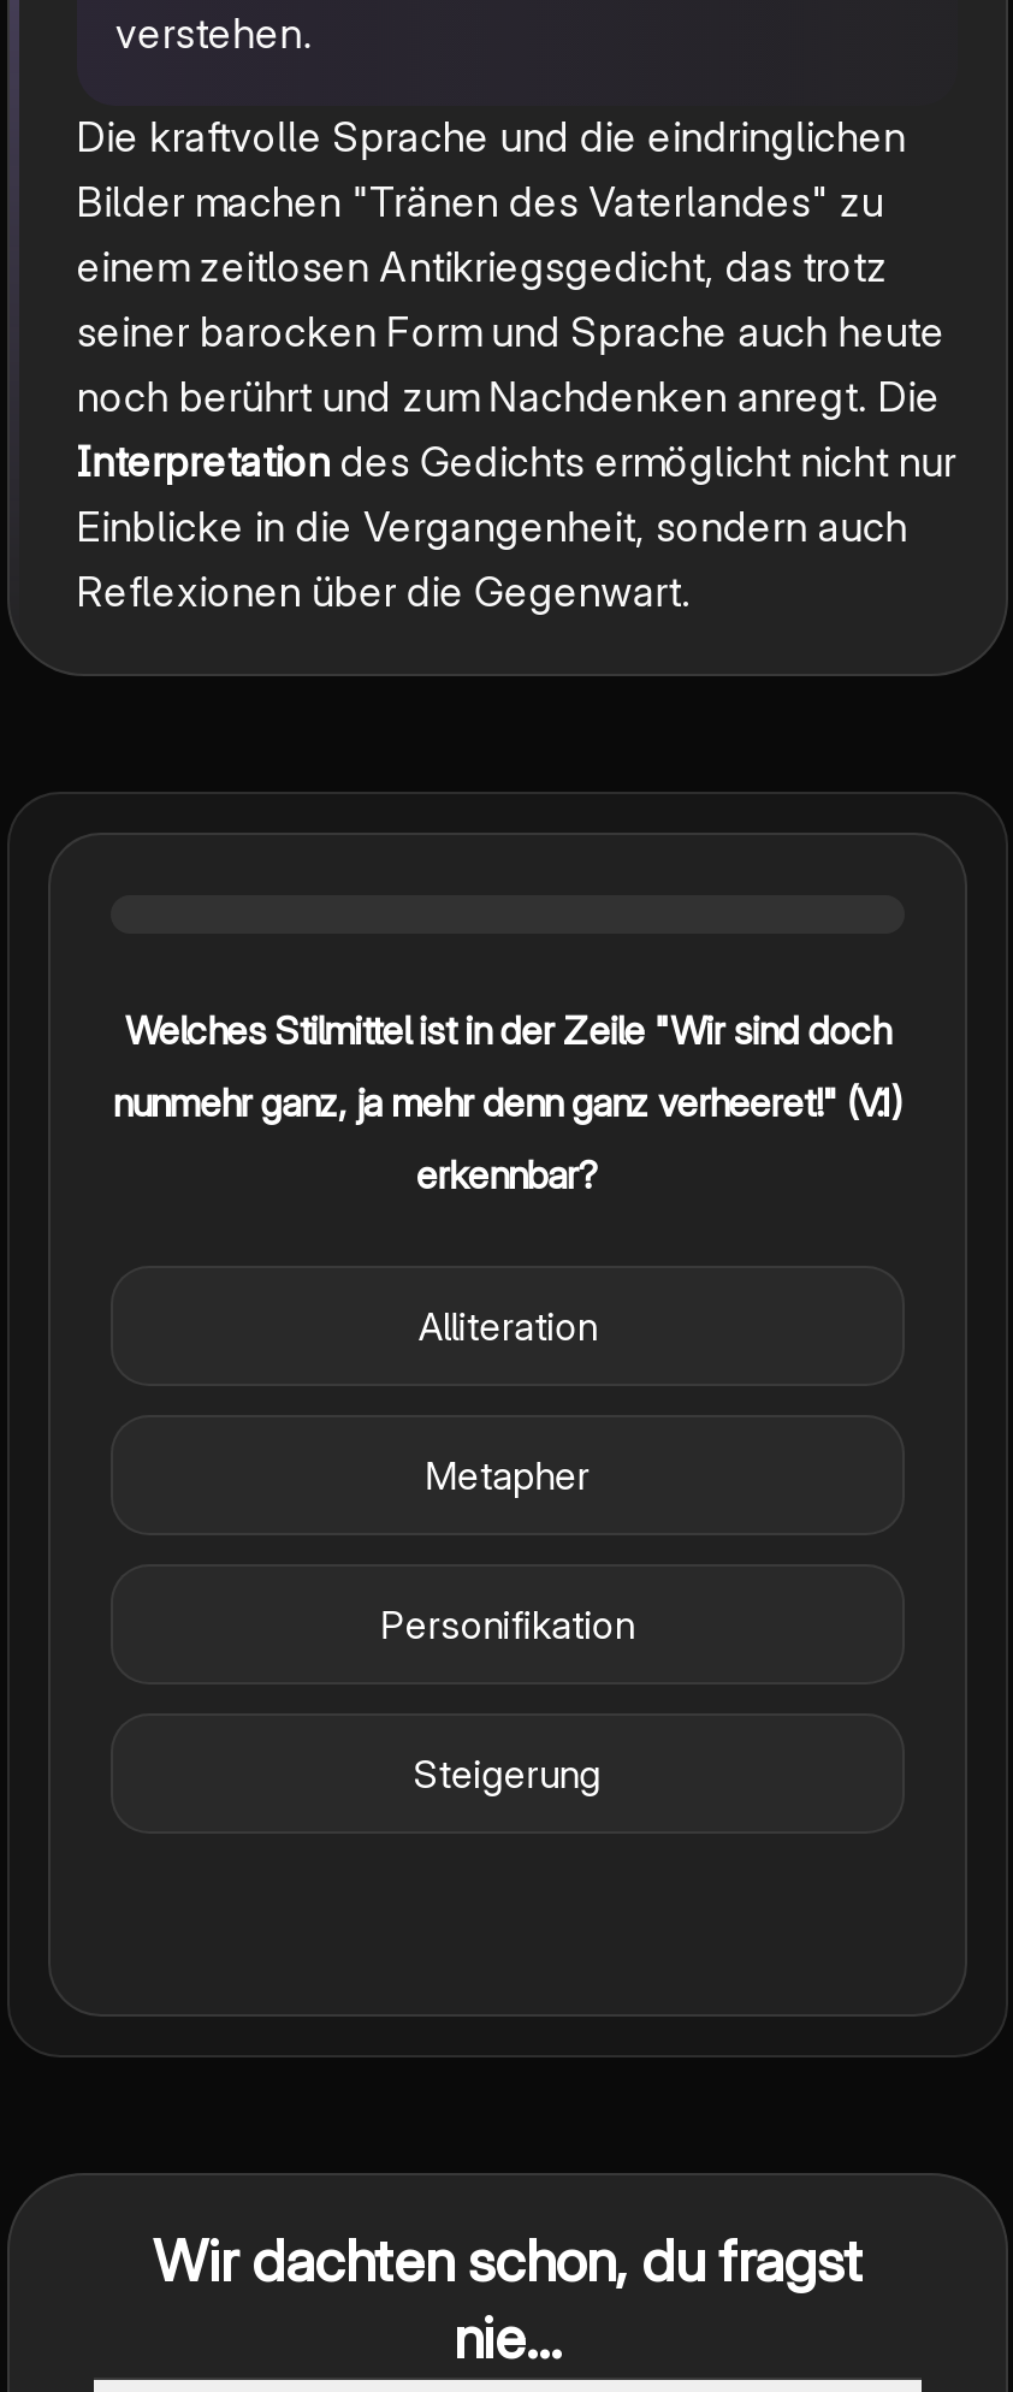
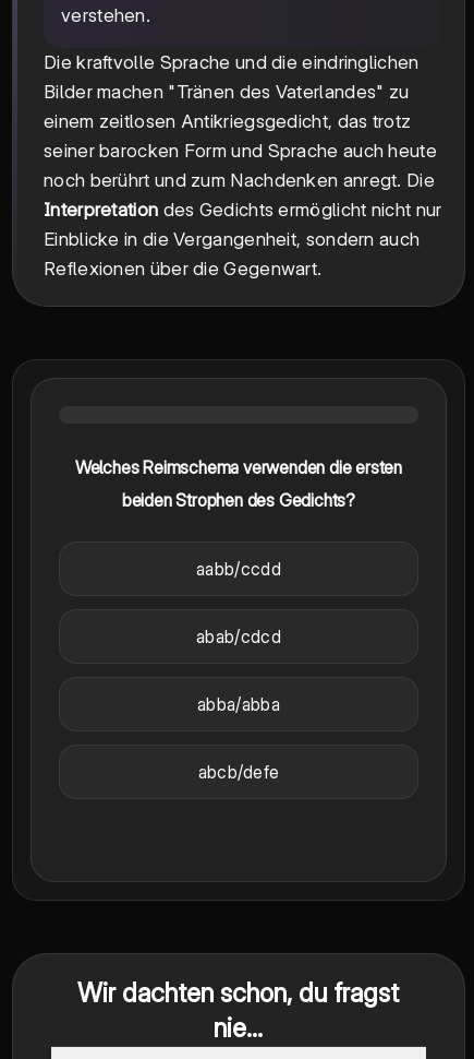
- Welches Stilmittel ist in der Zeile "Wir sind doch
- nunmehr ganz, ja mehr denn ganz verheeret!" (V.1)
- erkennbar?
- Alliteration
- Metapher
- Personifikation
- Steigerung
+ Welches Reimschema verwenden die ersten
+ beiden Strophen des Gedichts?
+ aabb/ccdd
+ abab/cdcd
+ abba/abba
+ abcb/defe
